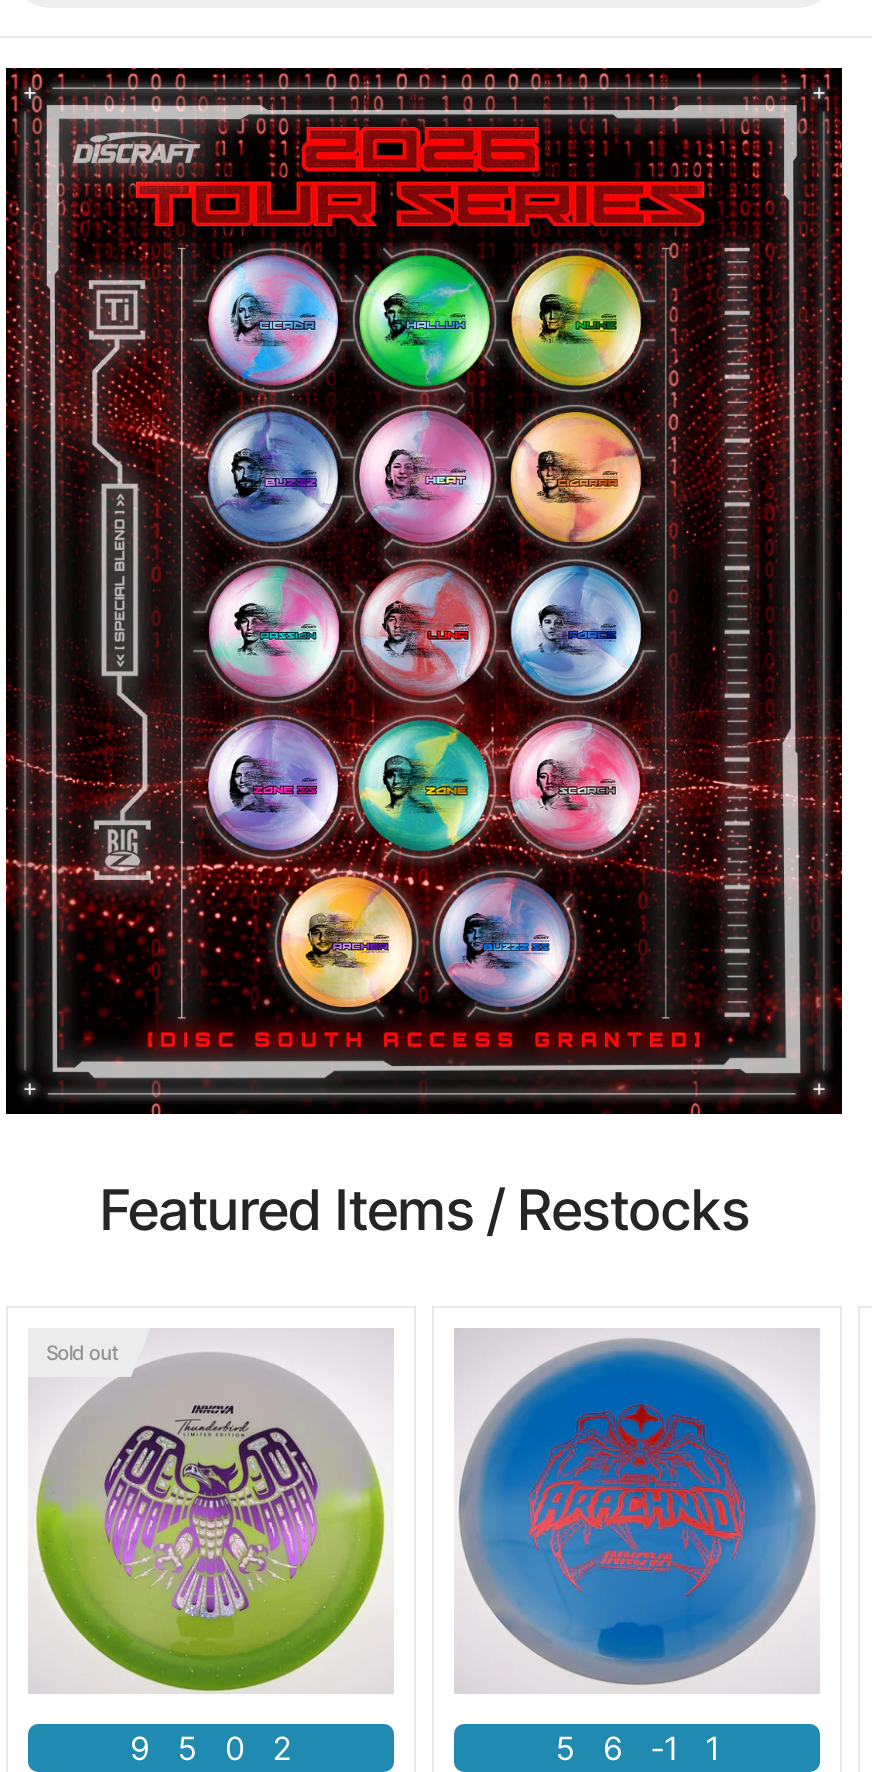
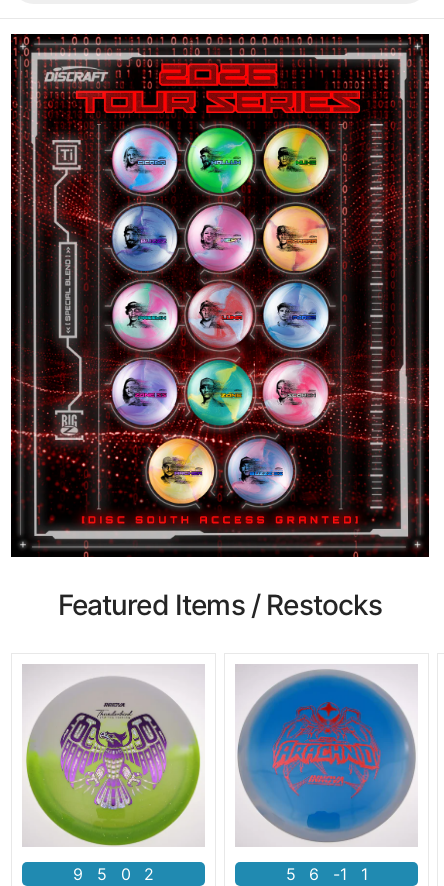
- Sold out
